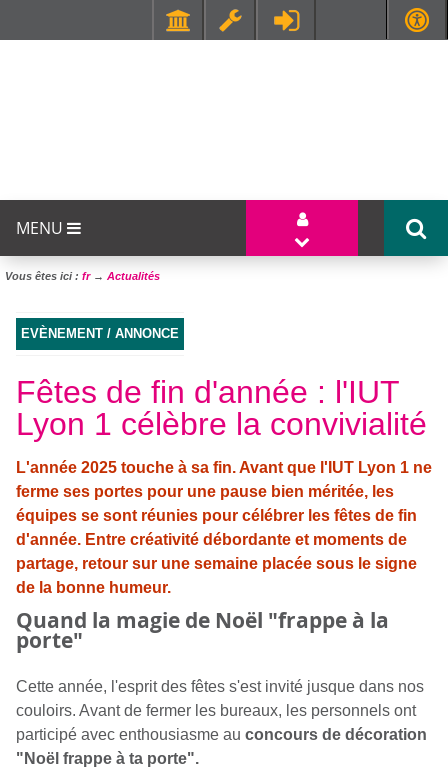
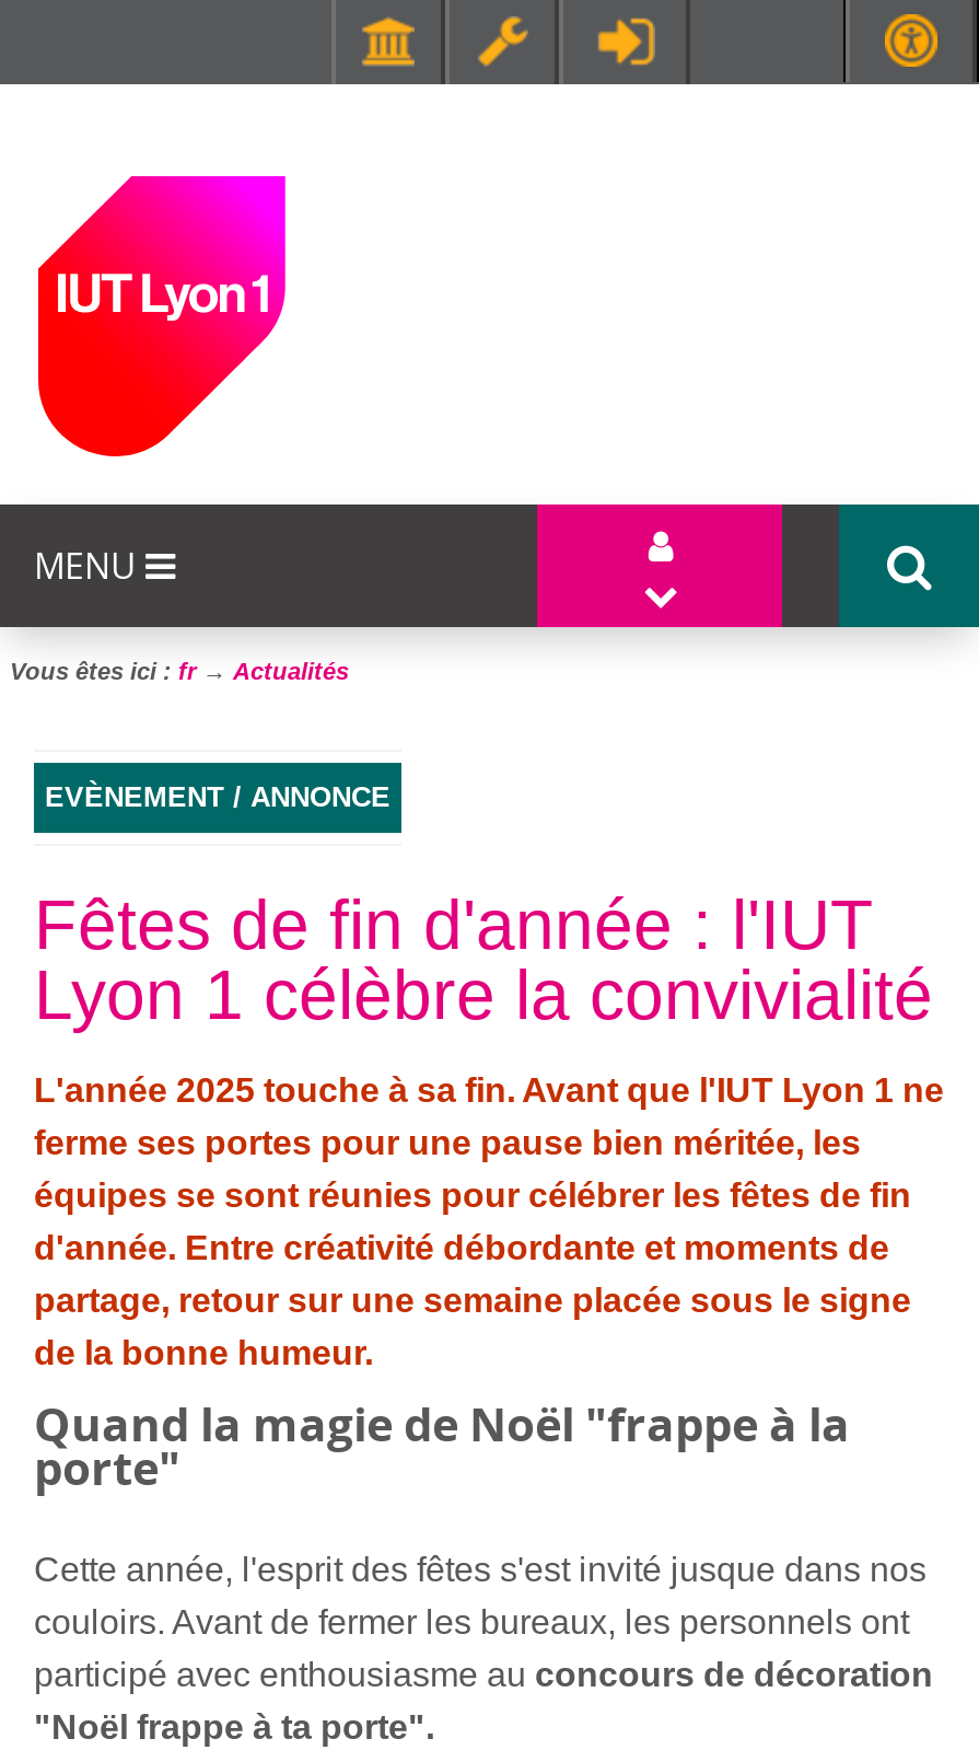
+ [image]
